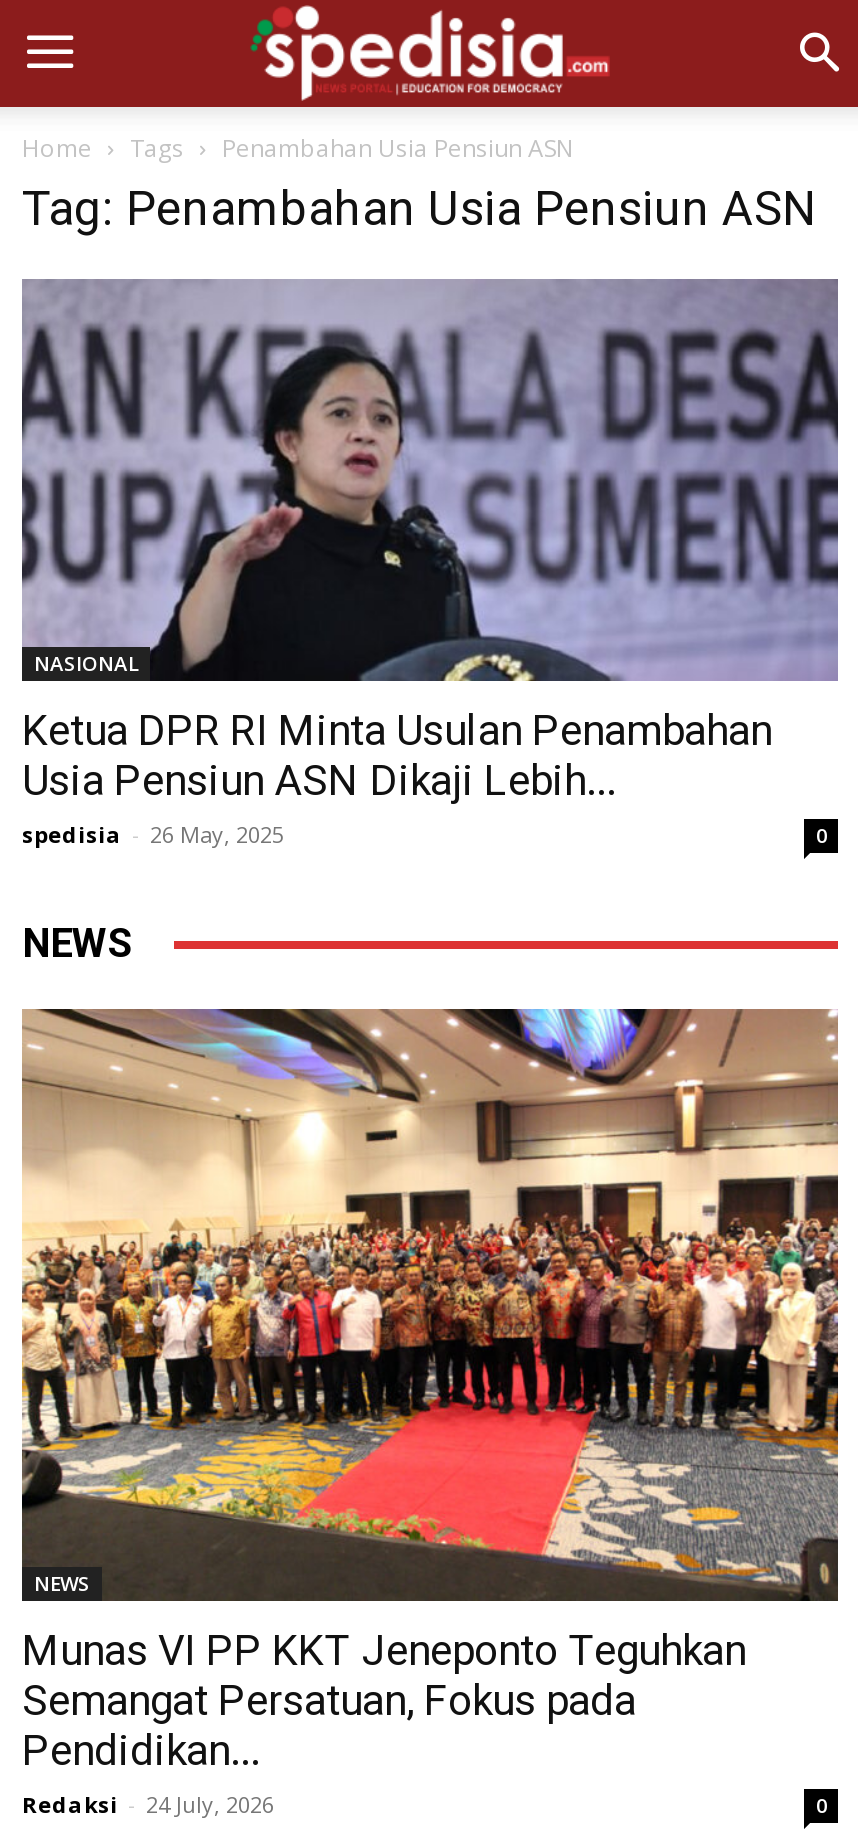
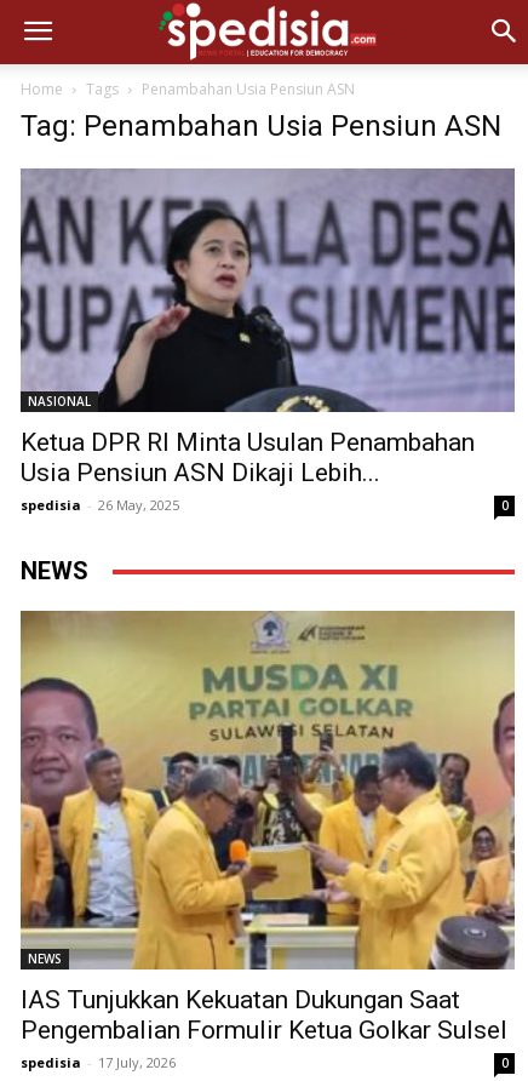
- [image]
- Munas VI PP KKT Jeneponto Teguhkan
- Semangat Persatuan, Fokus pada
- Pendidikan...
- Redaksi - 24 July, 2026
+ [image]
+ IAS Tunjukkan Kekuatan Dukungan Saat
+ Pengembalian Formulir Ketua Golkar Sulsel
+ spedisia - 17 July, 2026
